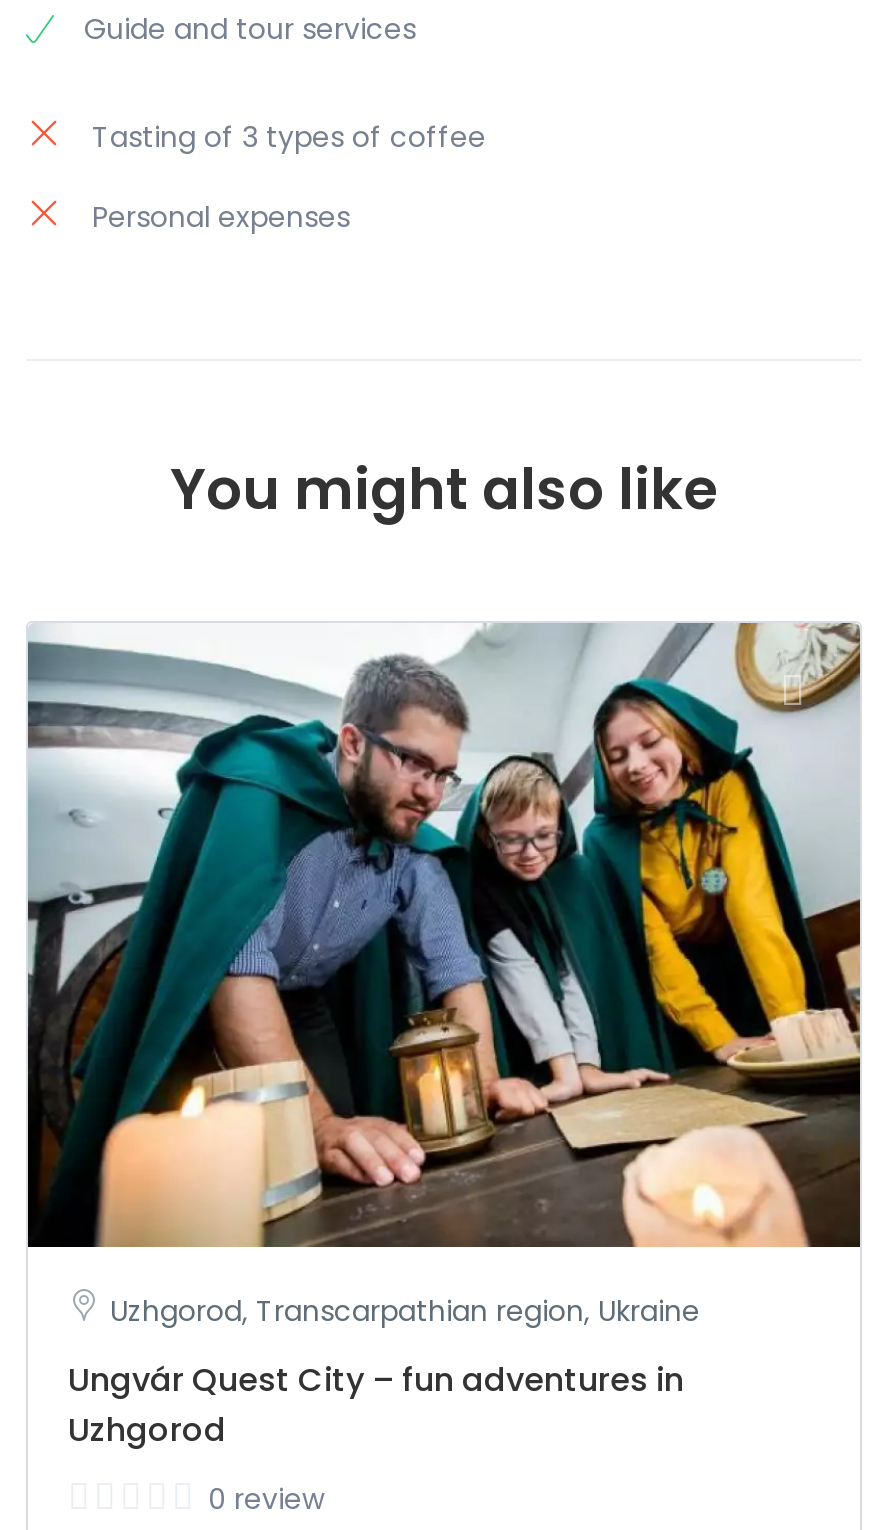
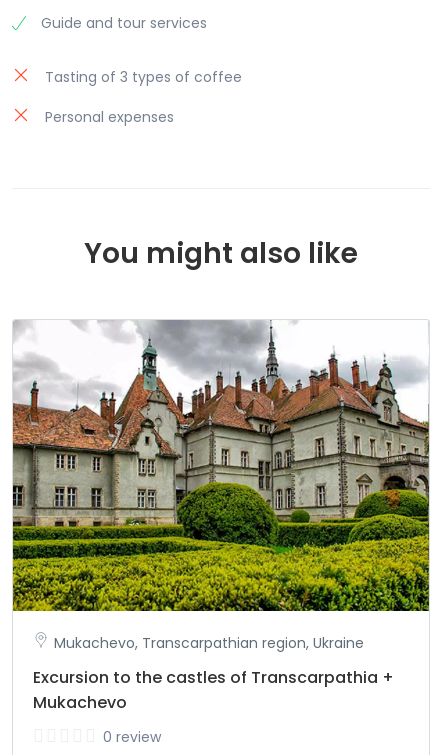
- [image]
- Uzhgorod, Transcarpathian region, Ukraine
+ [image]
+ Mukachevo, Transcarpathian region, Ukraine

- Ungvár Quest City – fun adventures in
- Uzhgorod
+ Excursion to the castles of Transcarpathia +
+ Mukachevo
